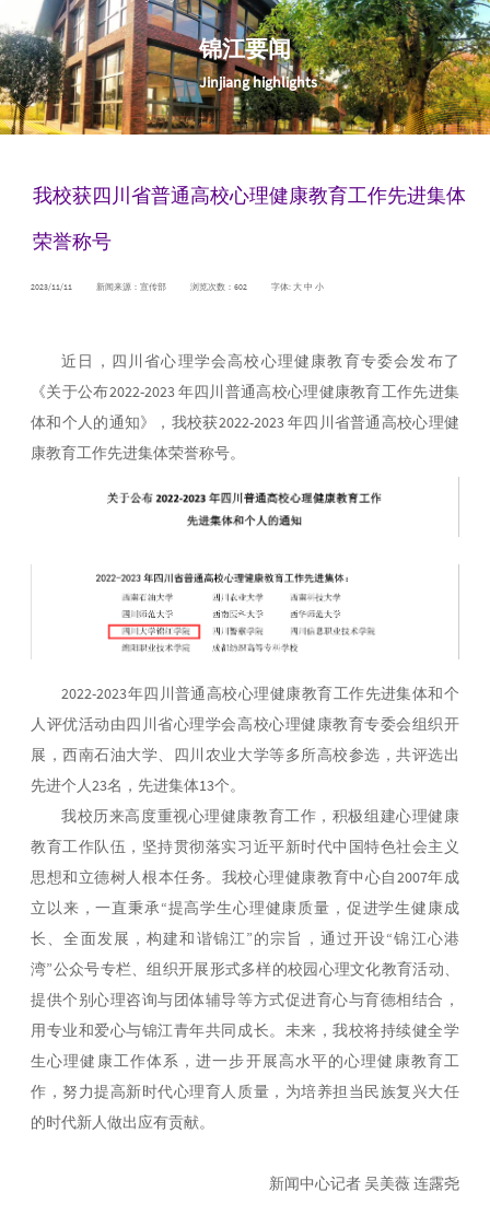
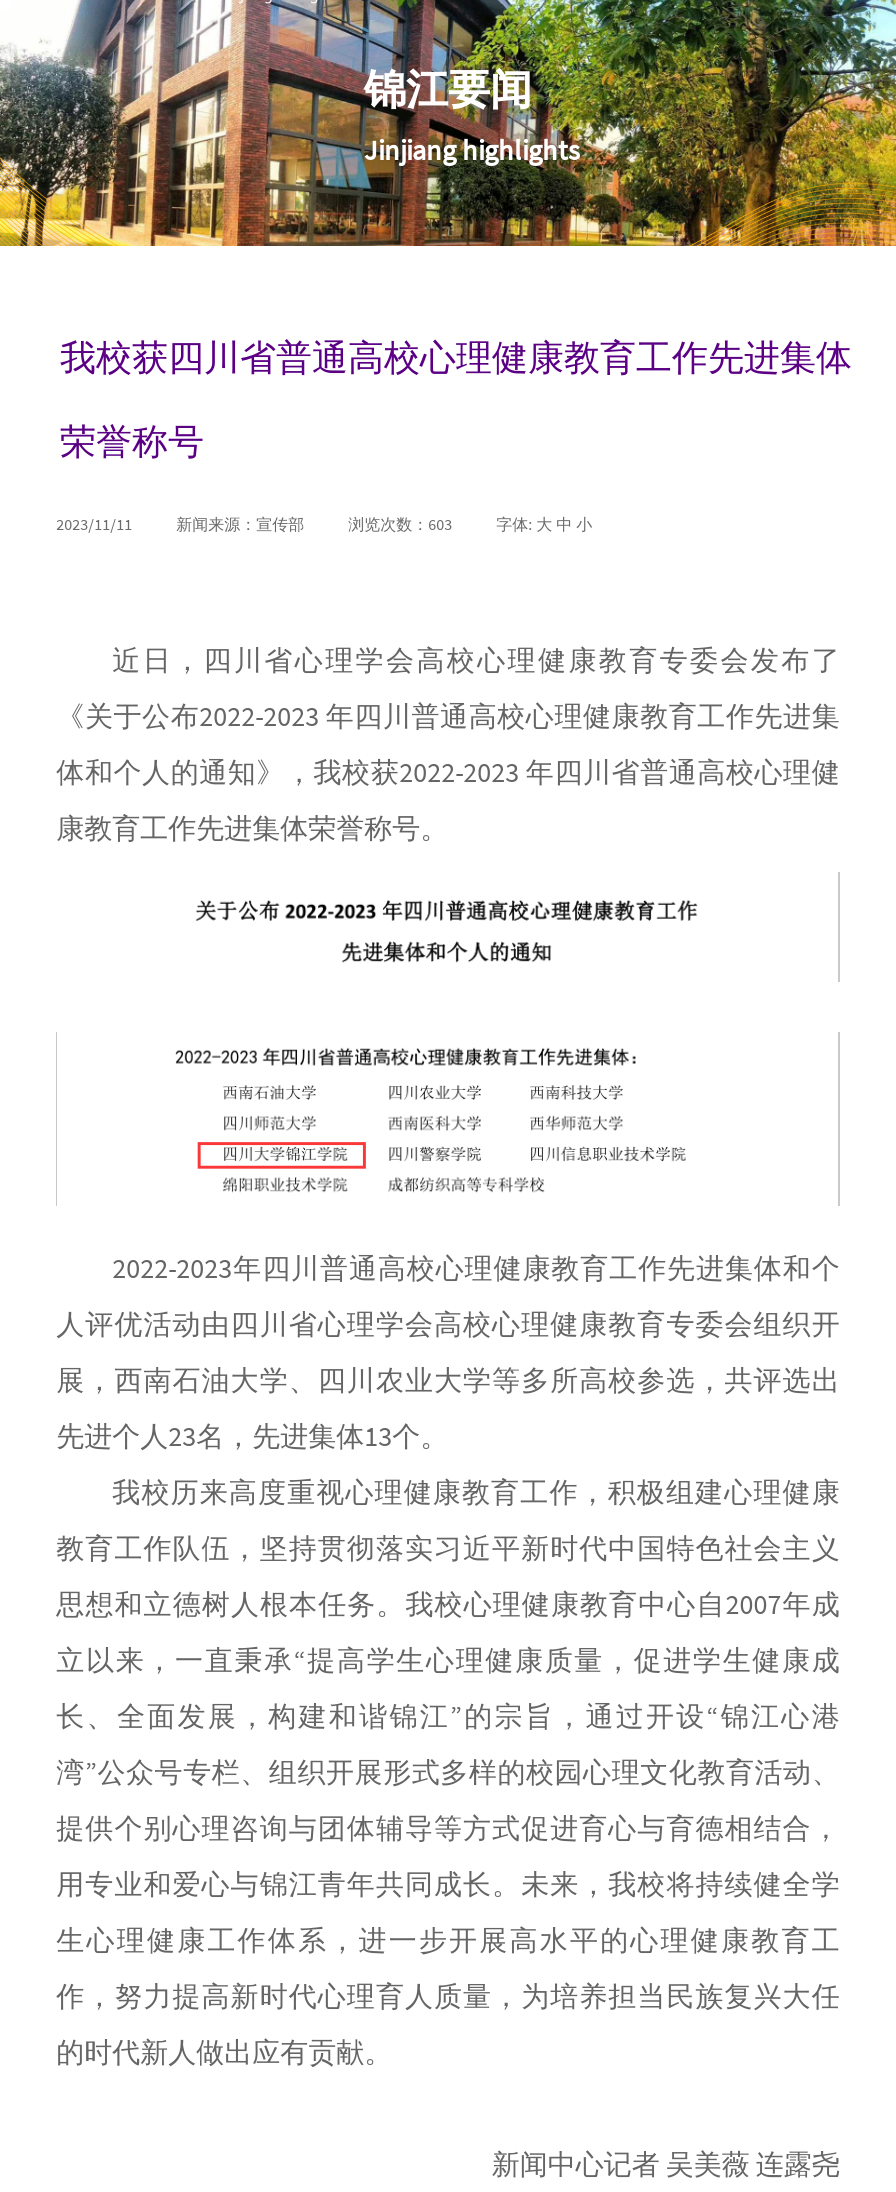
- 浏览次数：602
+ 浏览次数：603
